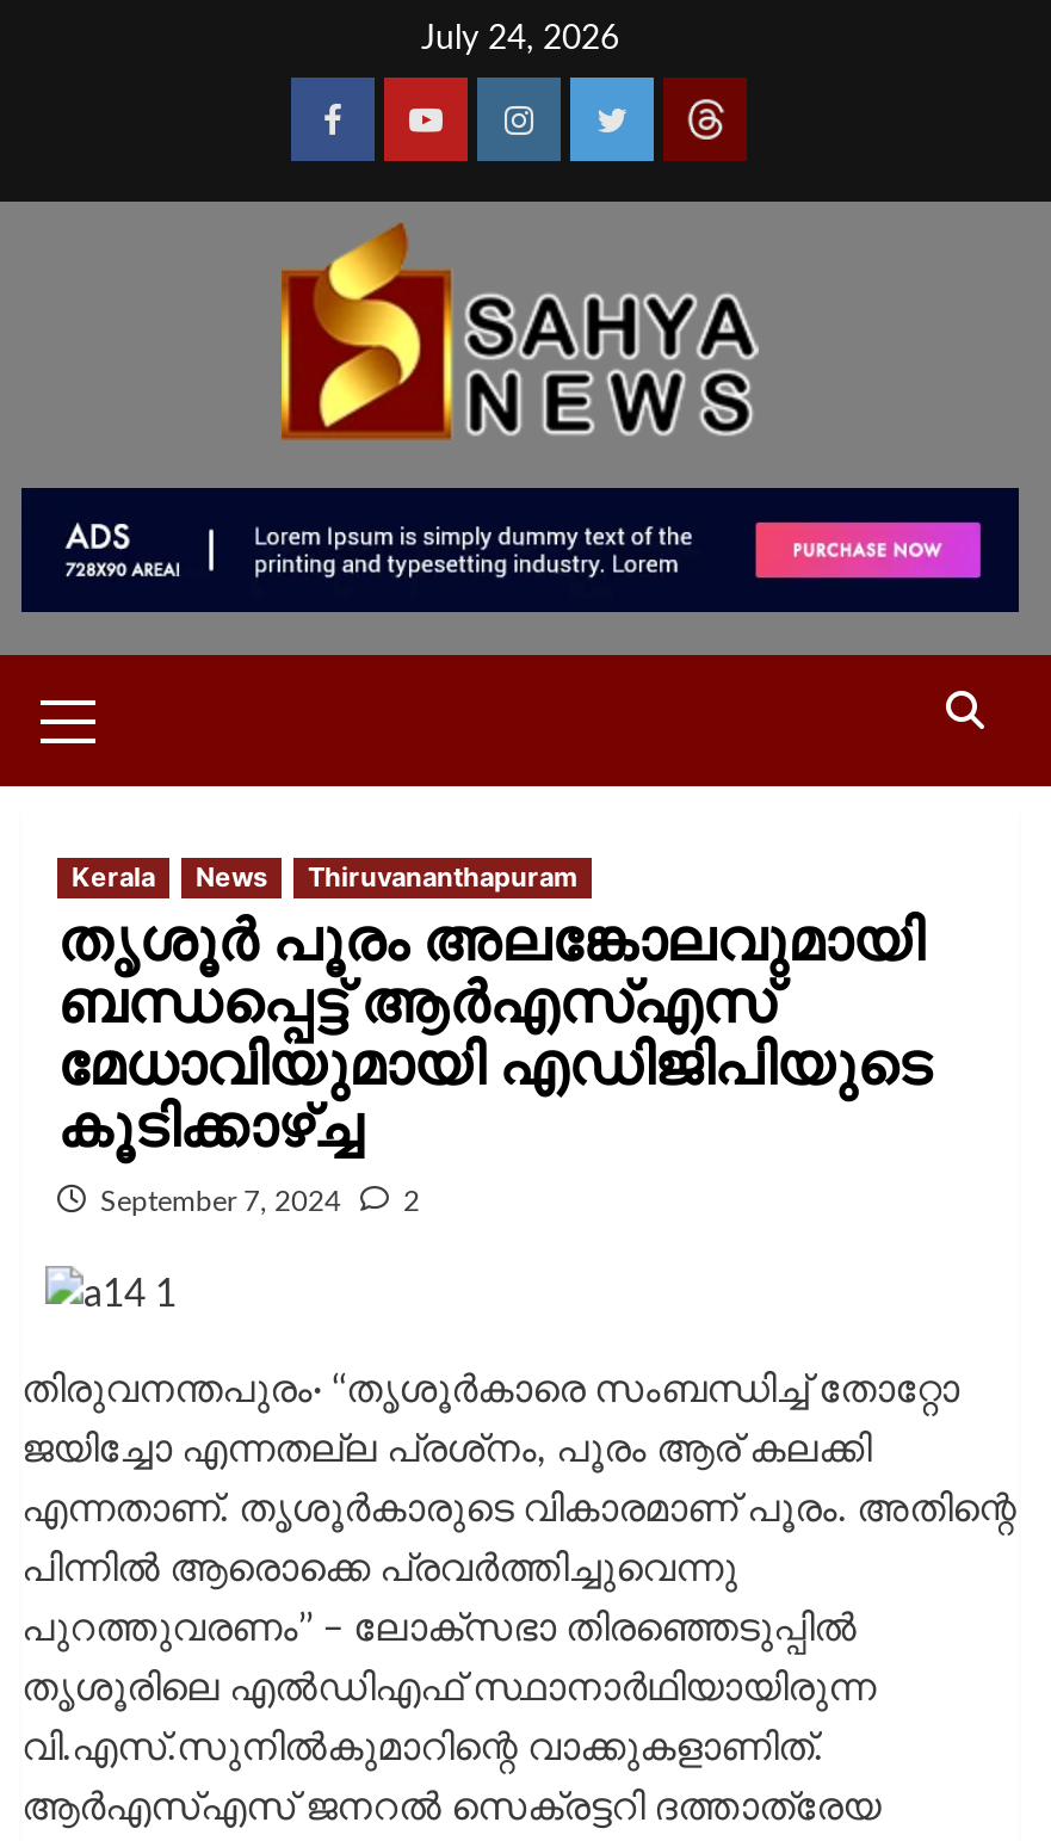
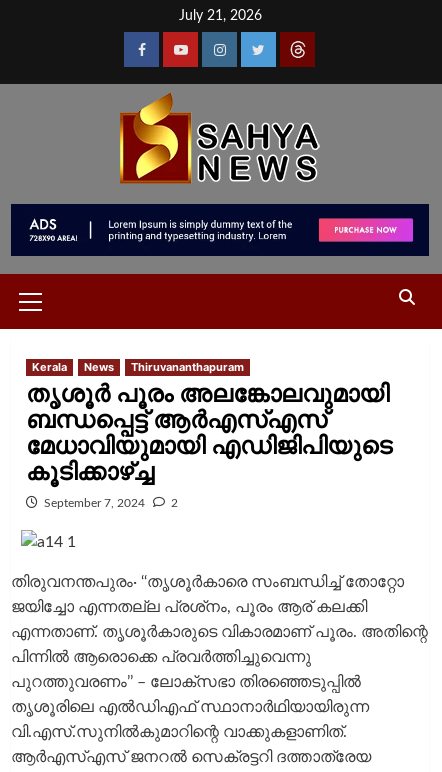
- July 24, 2026
+ July 21, 2026
